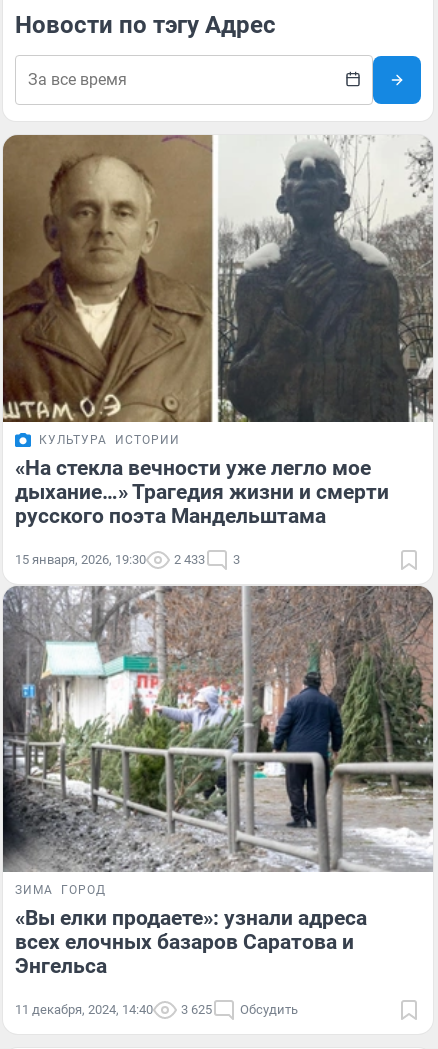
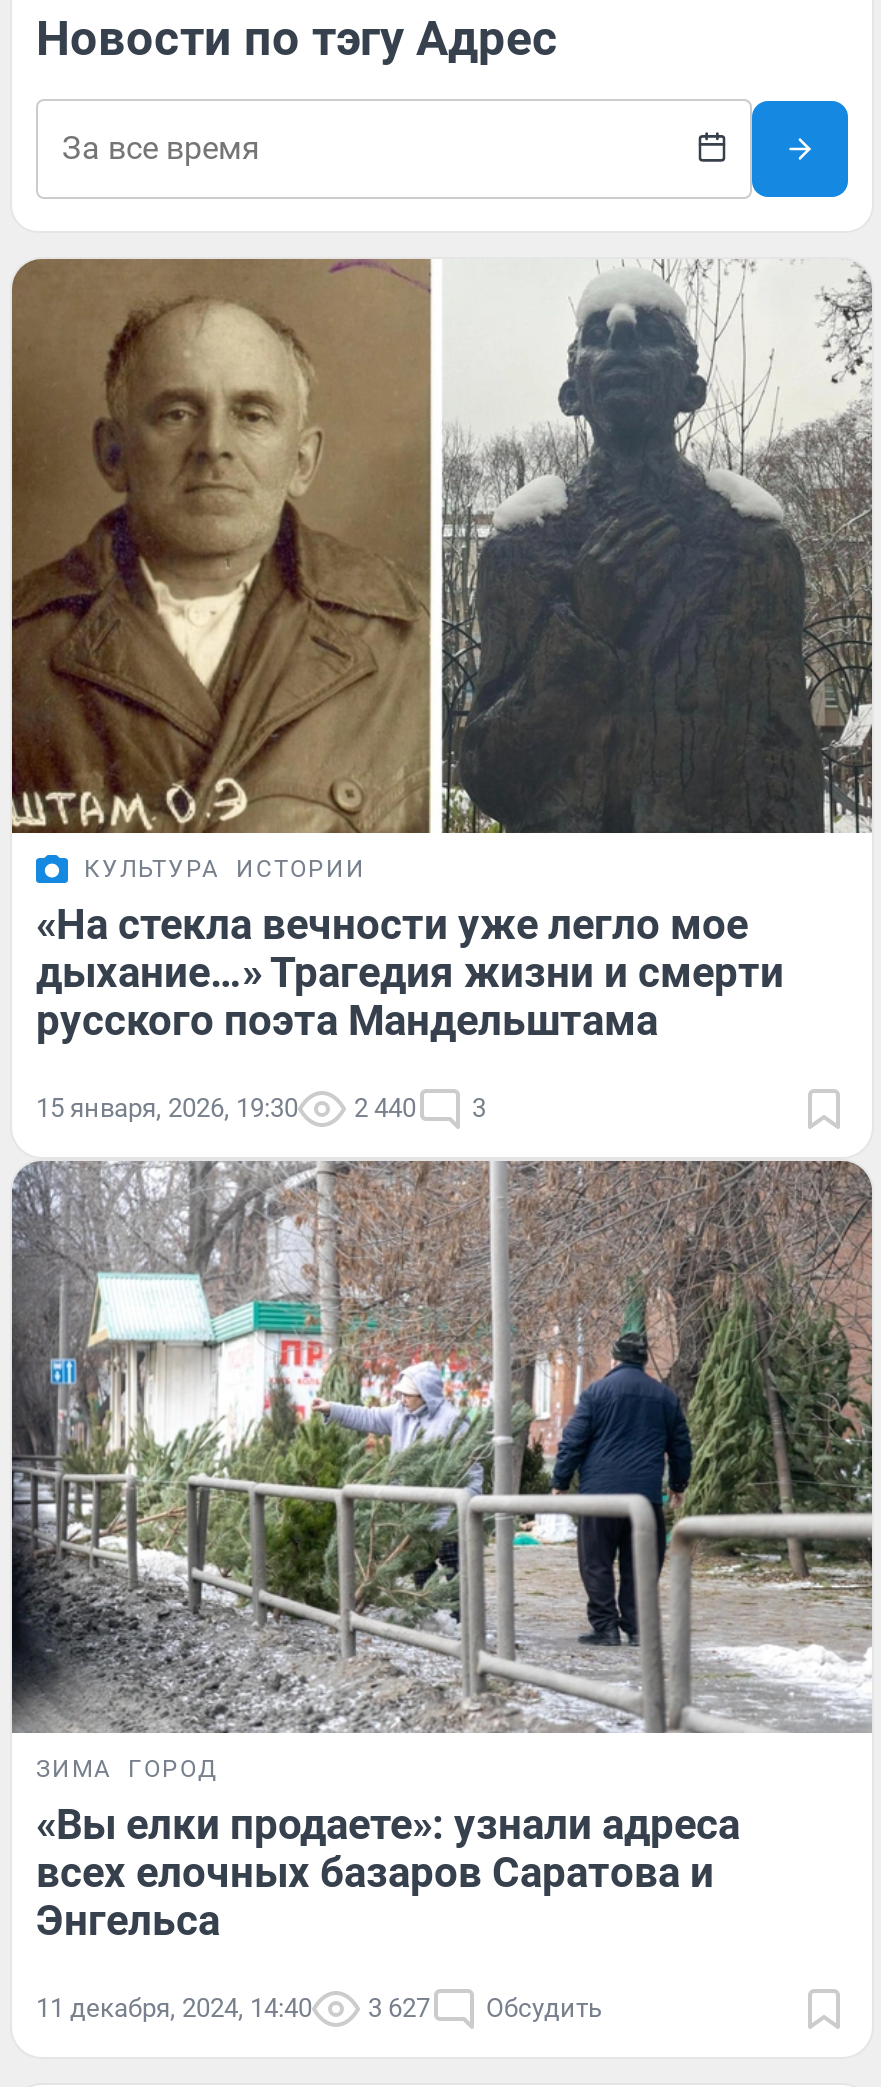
- 15 января, 2026, 19:30 2 433 3
+ 15 января, 2026, 19:30 2 440 3

- 11 декабря, 2024, 14:40 3 625 Обсудить
+ 11 декабря, 2024, 14:40 3 627 Обсудить
